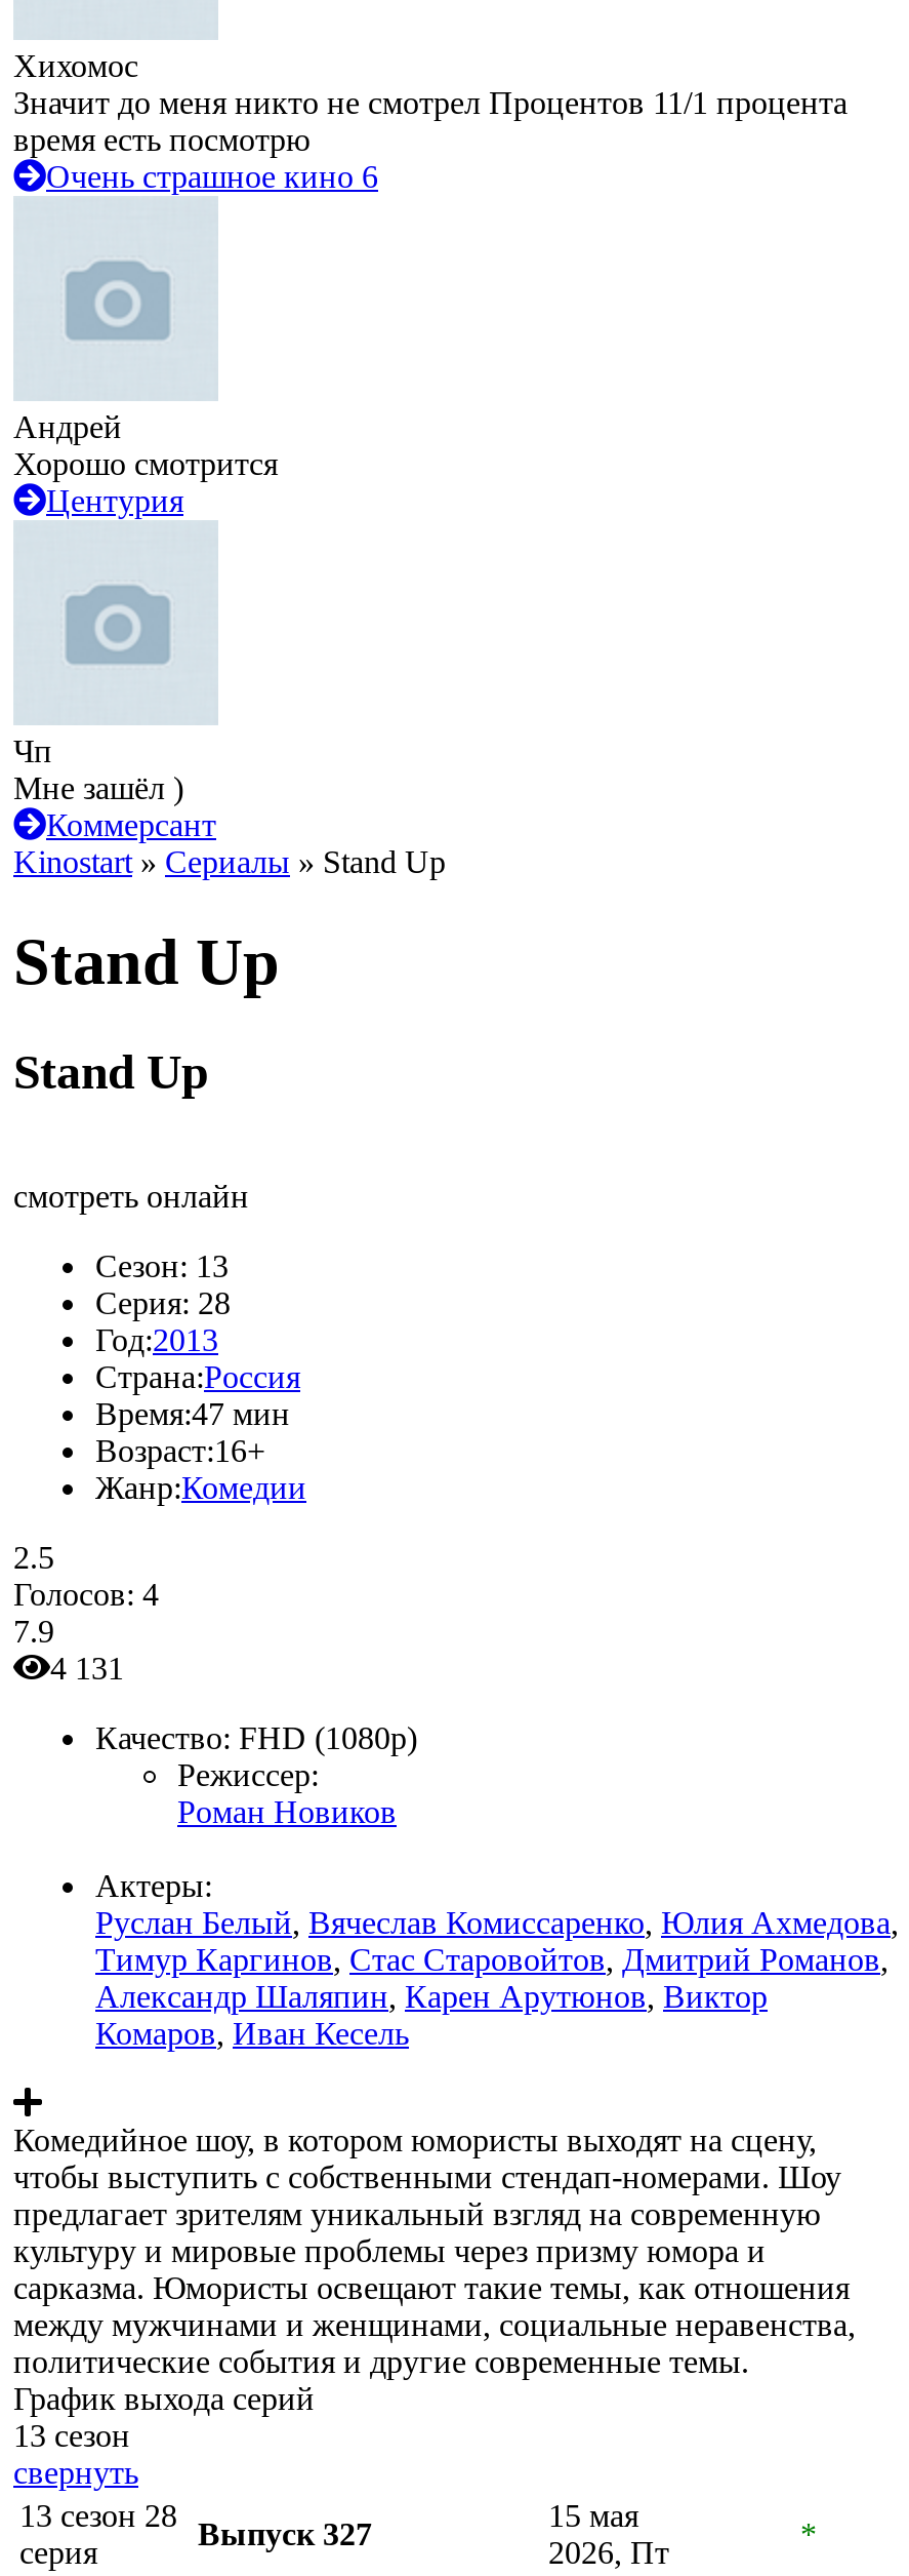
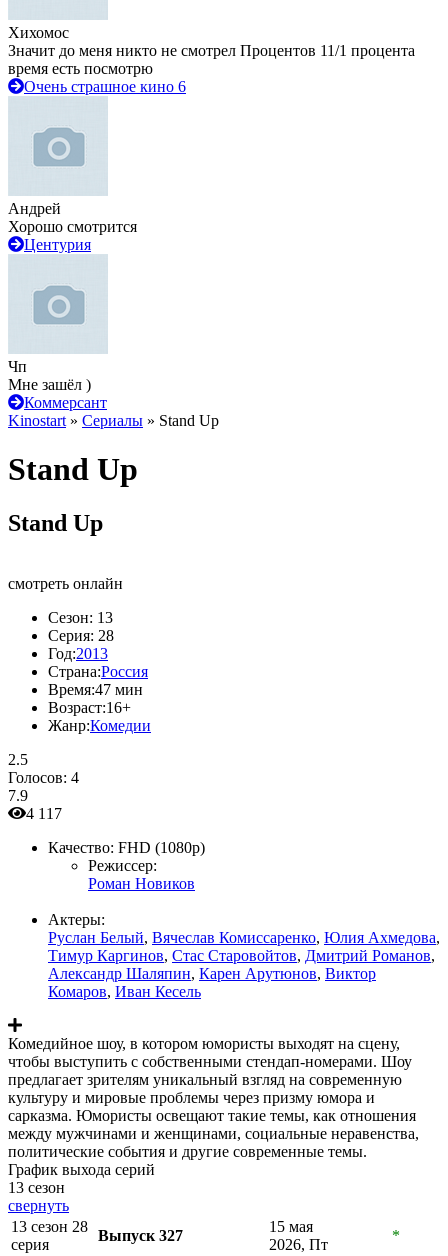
- 4 131
+ 4 117
